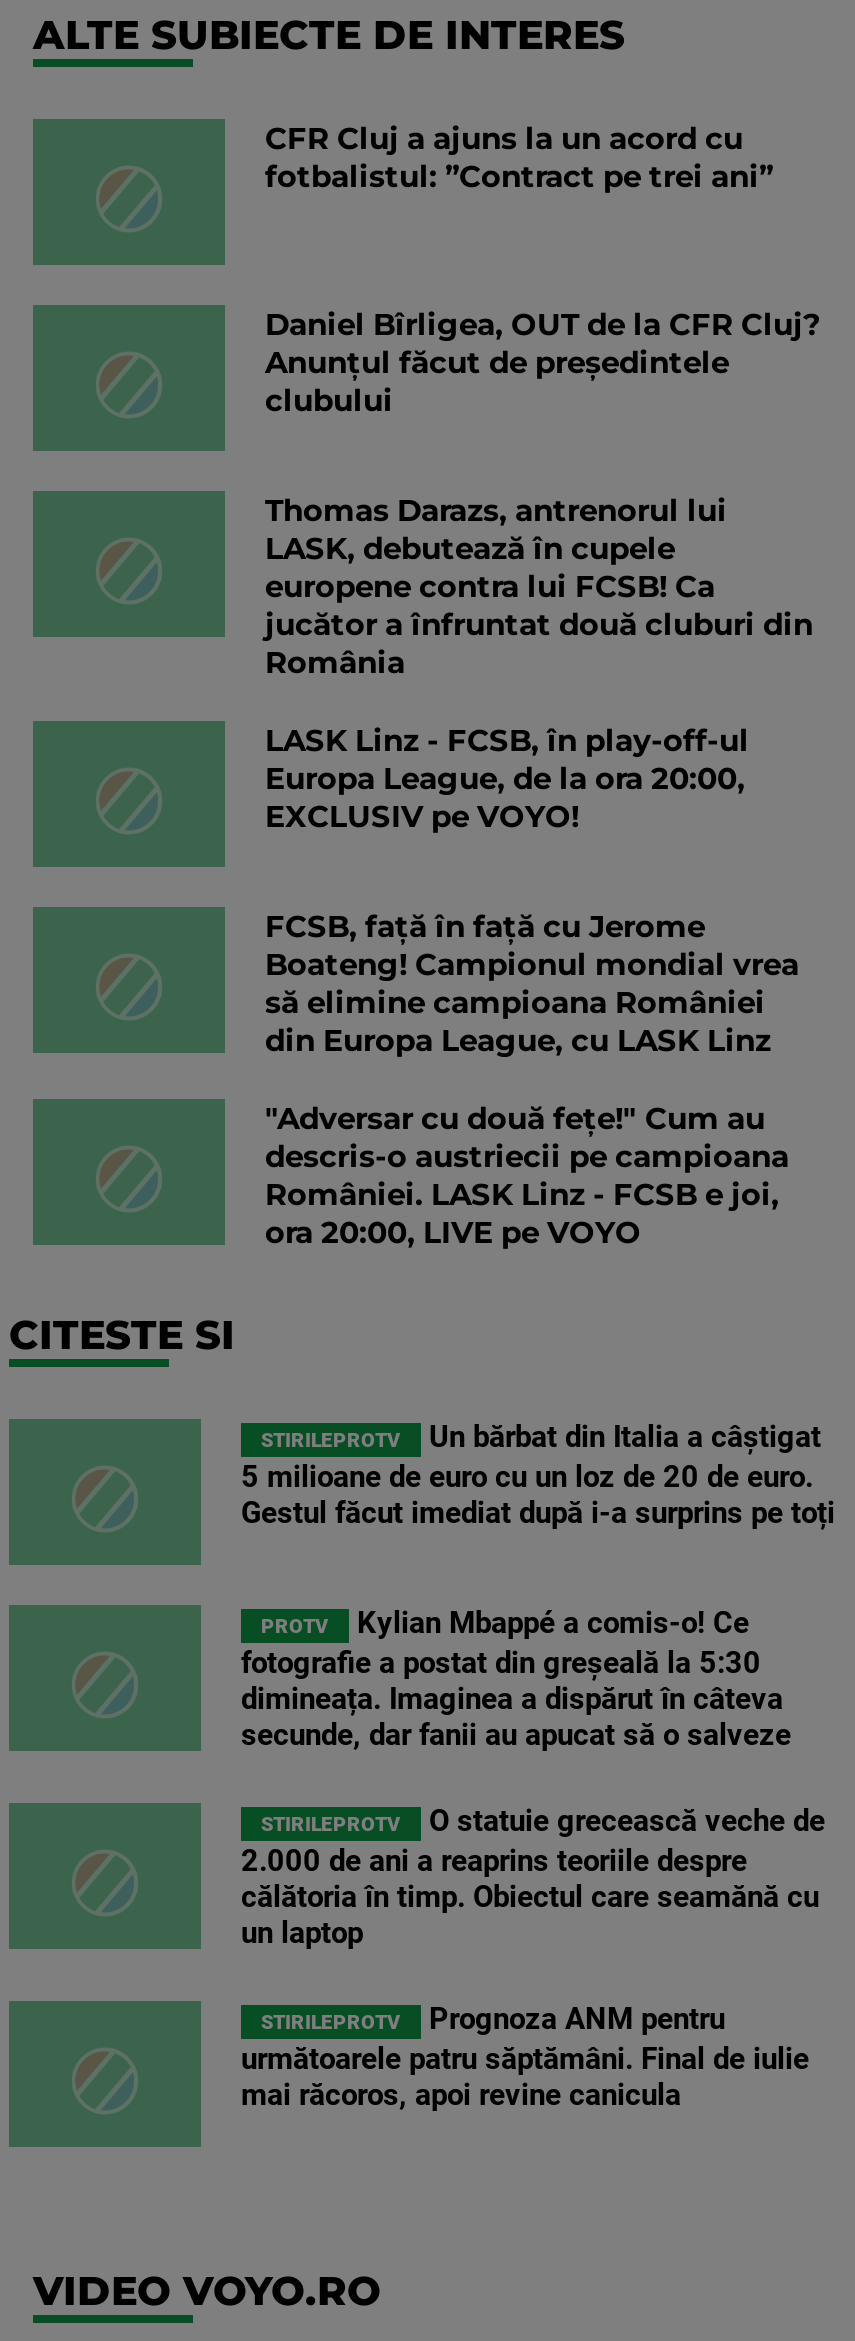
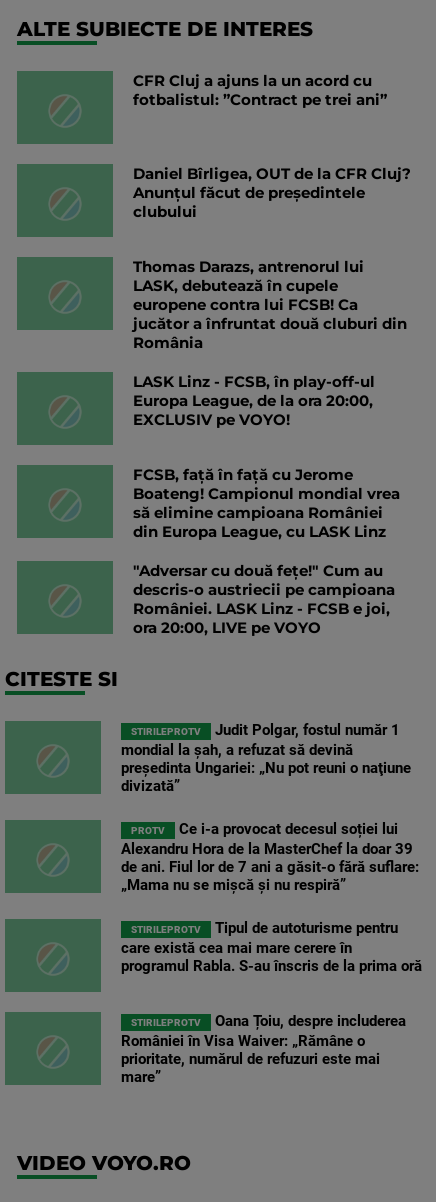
- Un bărbat din Italia a câștigat
- 5 milioane de euro cu un loz de 20 de euro.
- Gestul făcut imediat după i-a surprins pe toți
+ Judit Polgar, fostul număr 1
+ mondial la şah, a refuzat să devină
+ preşedinta Ungariei: „Nu pot reuni o naţiune
+ divizată”

- Kylian Mbappé a comis-o! Ce
- fotografie a postat din greșeală la 5:30
- dimineața. Imaginea a dispărut în câteva
- secunde, dar fanii au apucat să o salveze
+ Ce i-a provocat decesul soției lui
+ Alexandru Hora de la MasterChef la doar 39
+ de ani. Fiul lor de 7 ani a găsit-o fără suflare:
+ „Mama nu se mișcă și nu respiră”

- O statuie grecească veche de
- 2.000 de ani a reaprins teoriile despre
- călătoria în timp. Obiectul care seamănă cu
- un laptop
+ Tipul de autoturisme pentru
+ care există cea mai mare cerere în
+ programul Rabla. S-au înscris de la prima oră

- Prognoza ANM pentru
- următoarele patru săptămâni. Final de iulie
- mai răcoros, apoi revine canicula
+ Oana Țoiu, despre includerea
+ României în Visa Waiver: „Rămâne o
+ prioritate, numărul de refuzuri este mai
+ mare”
